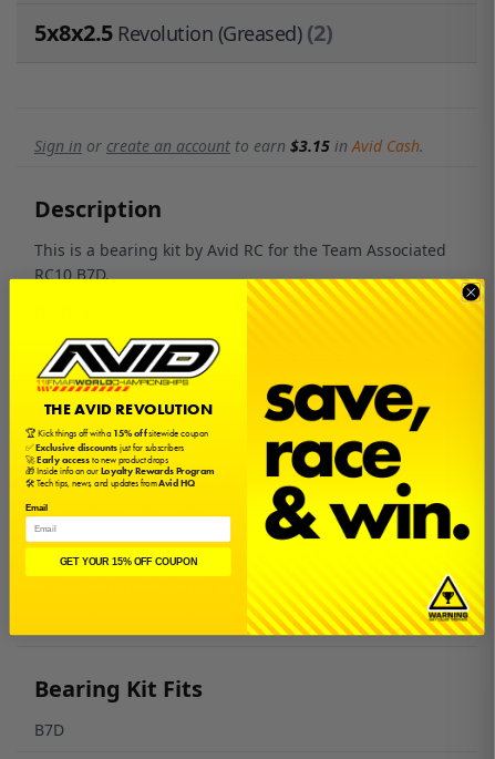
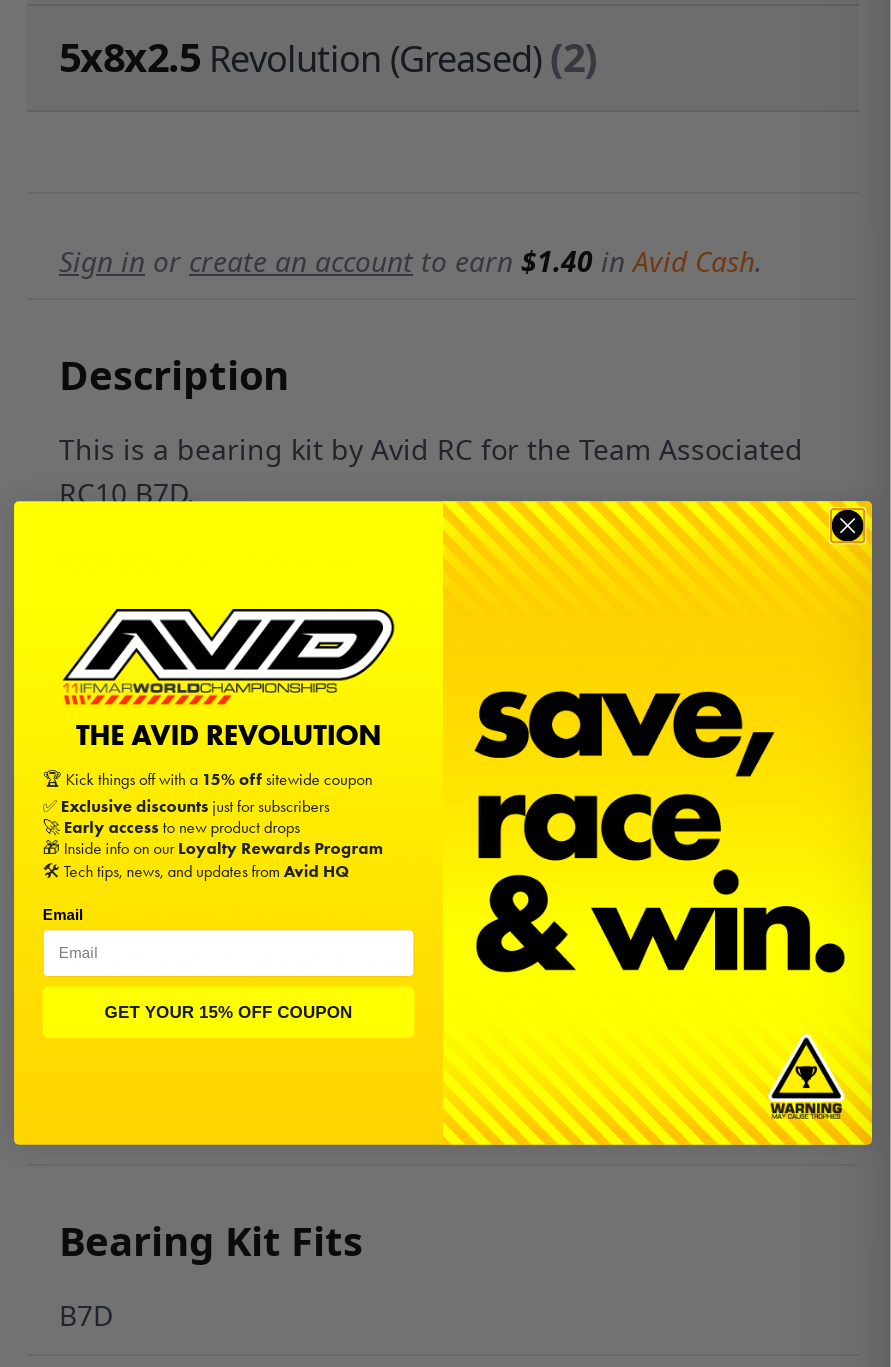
- Sign in or create an account to earn $3.15 in Avid Cash.
+ Sign in or create an account to earn $1.40 in Avid Cash.
